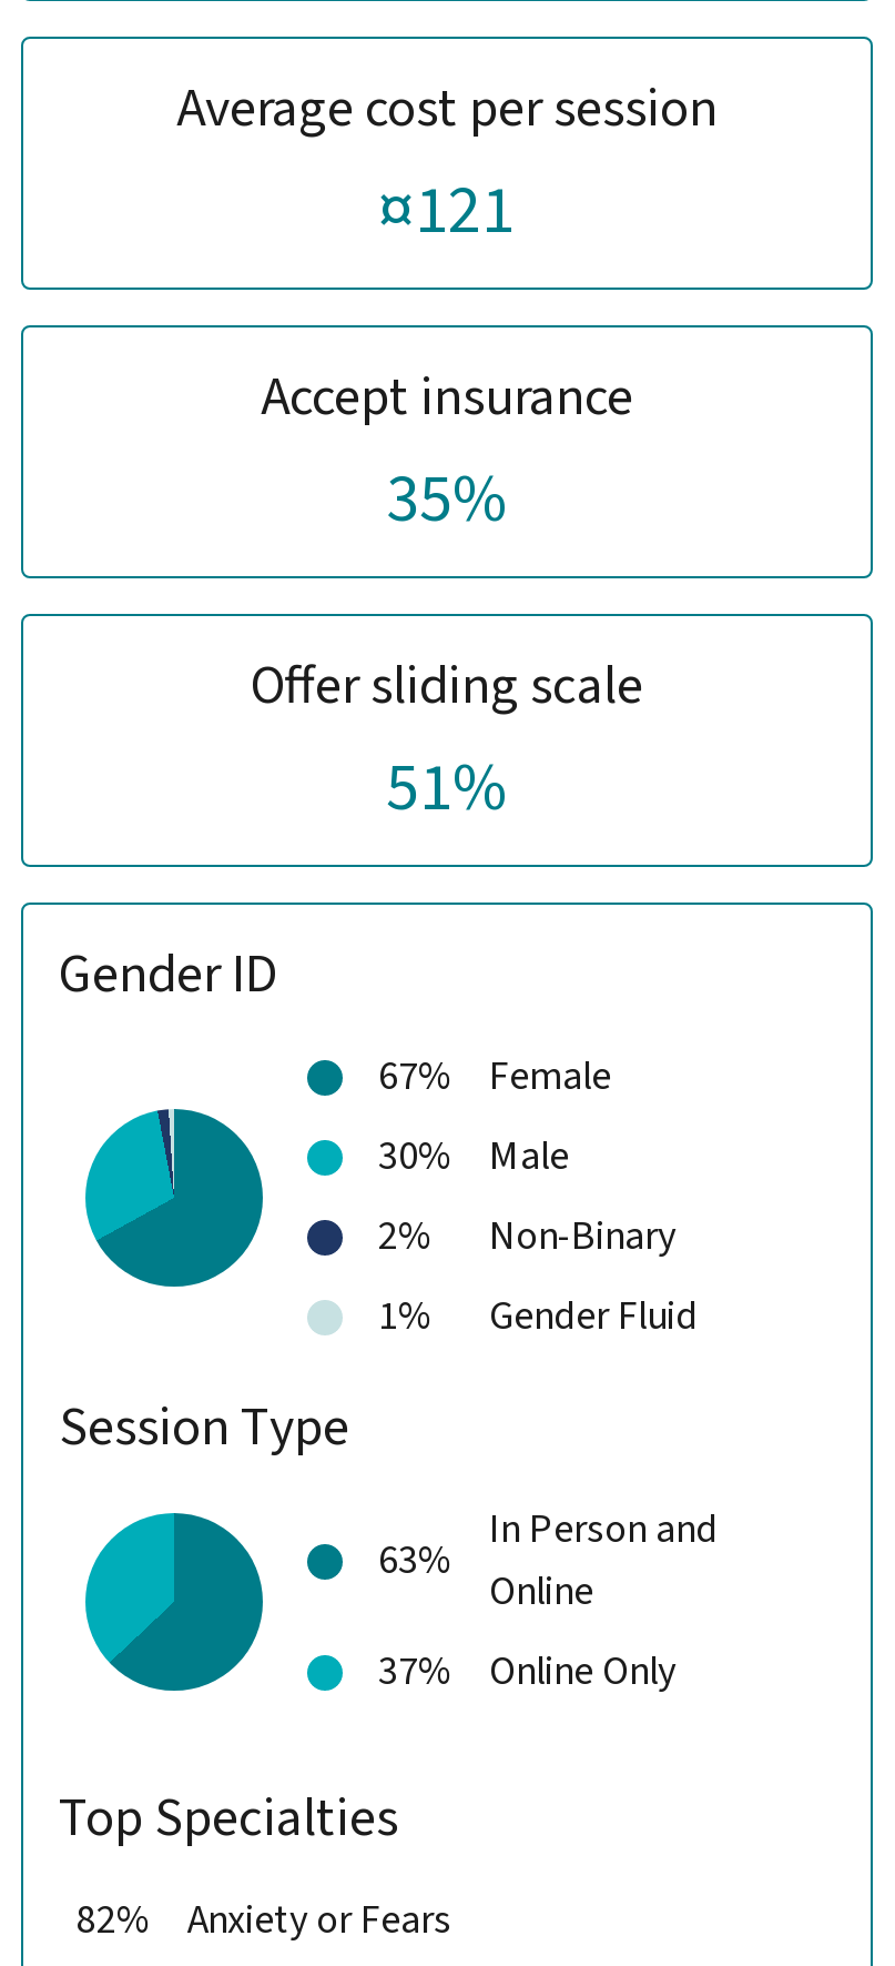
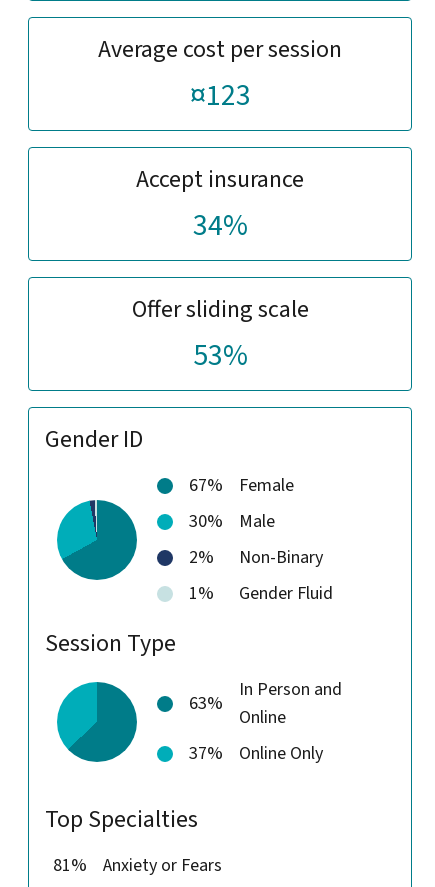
- ¤121
+ ¤123

- 35%
+ 34%

- 51%
+ 53%

- 82% Anxiety or Fears
+ 81% Anxiety or Fears
